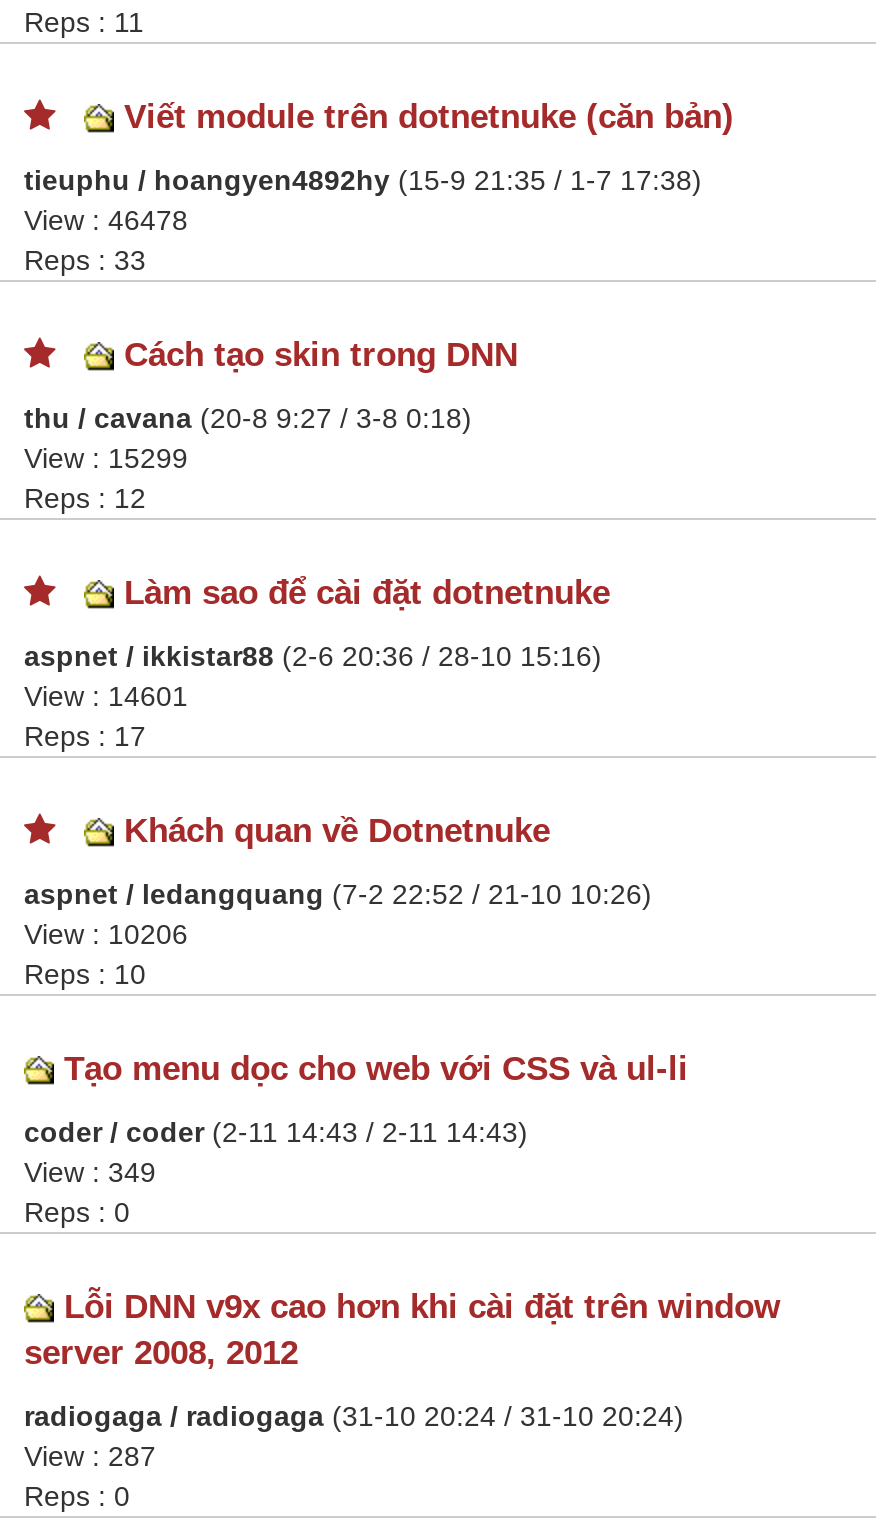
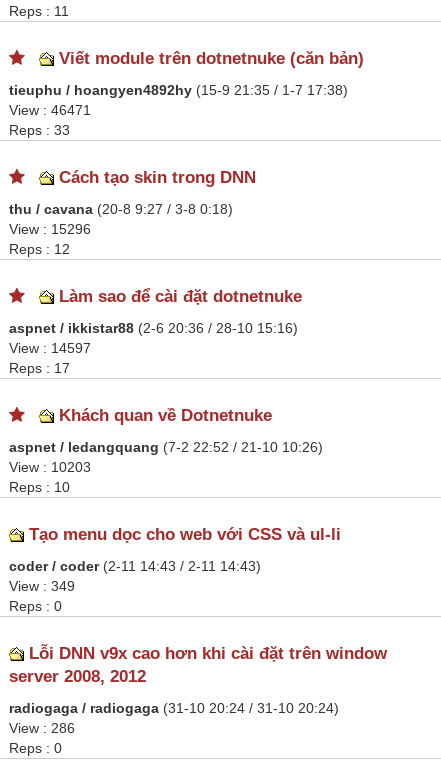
- View : 46478
+ View : 46471

- View : 15299
+ View : 15296

- View : 14601
+ View : 14597

- View : 10206
+ View : 10203

- View : 287
+ View : 286
